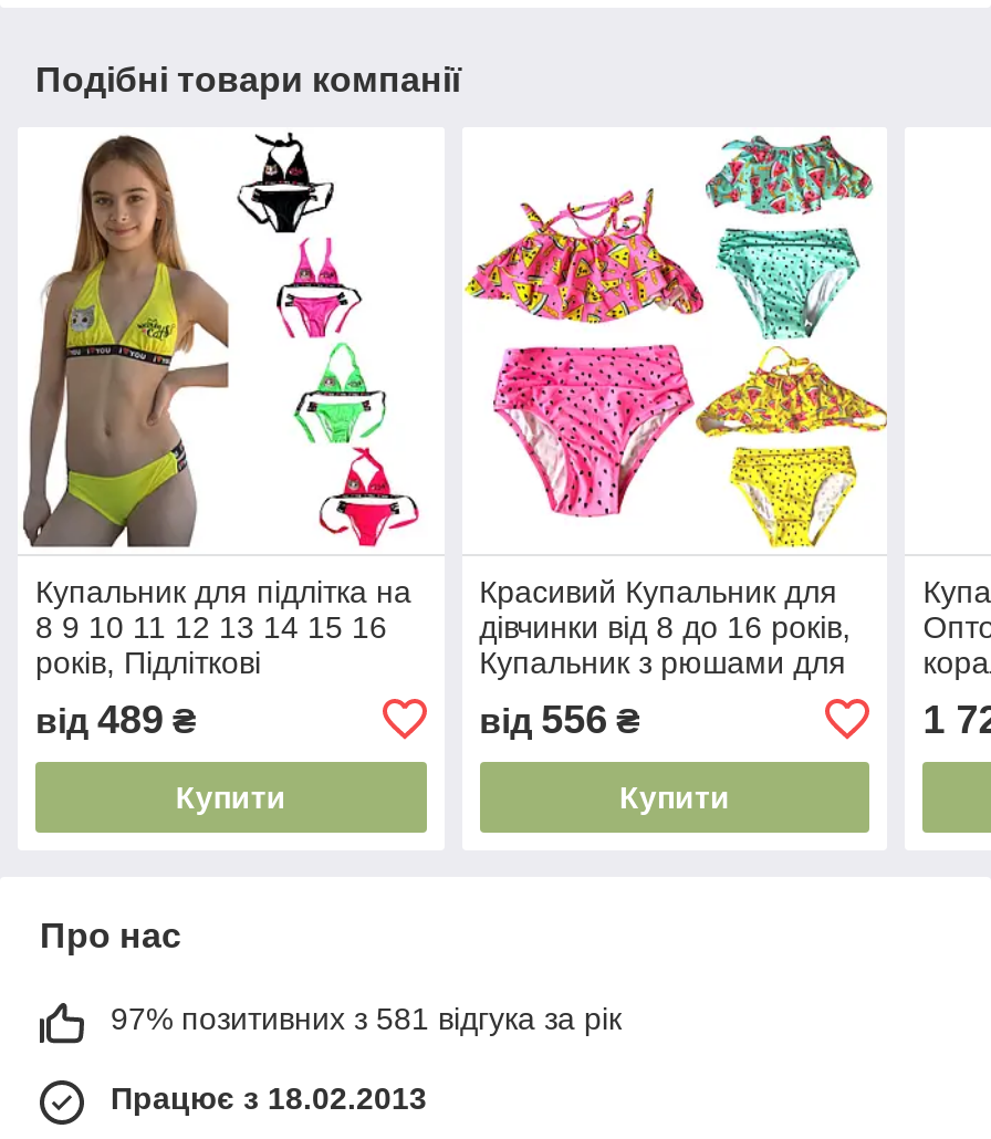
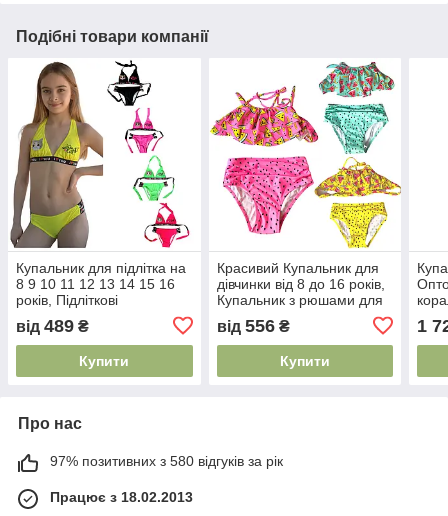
- 97% позитивних з 581 відгука за рік
+ 97% позитивних з 580 відгуків за рік
